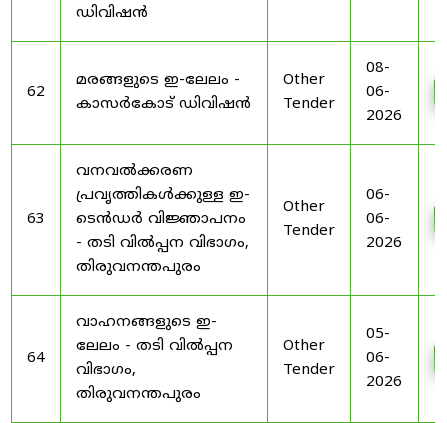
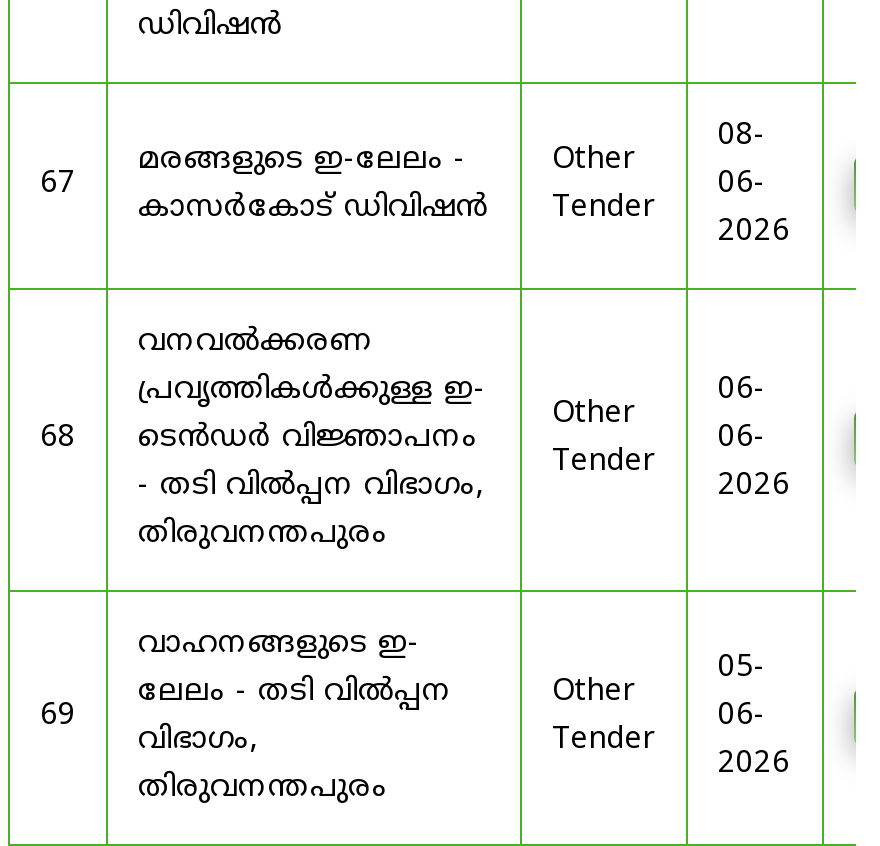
- 62
+ 67

- 63
+ 68

- 64
+ 69
